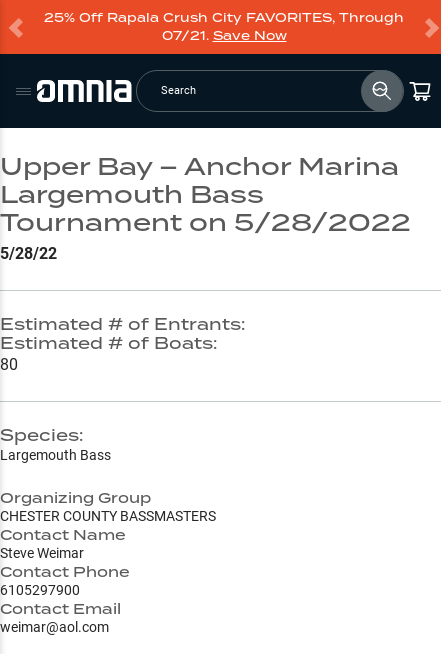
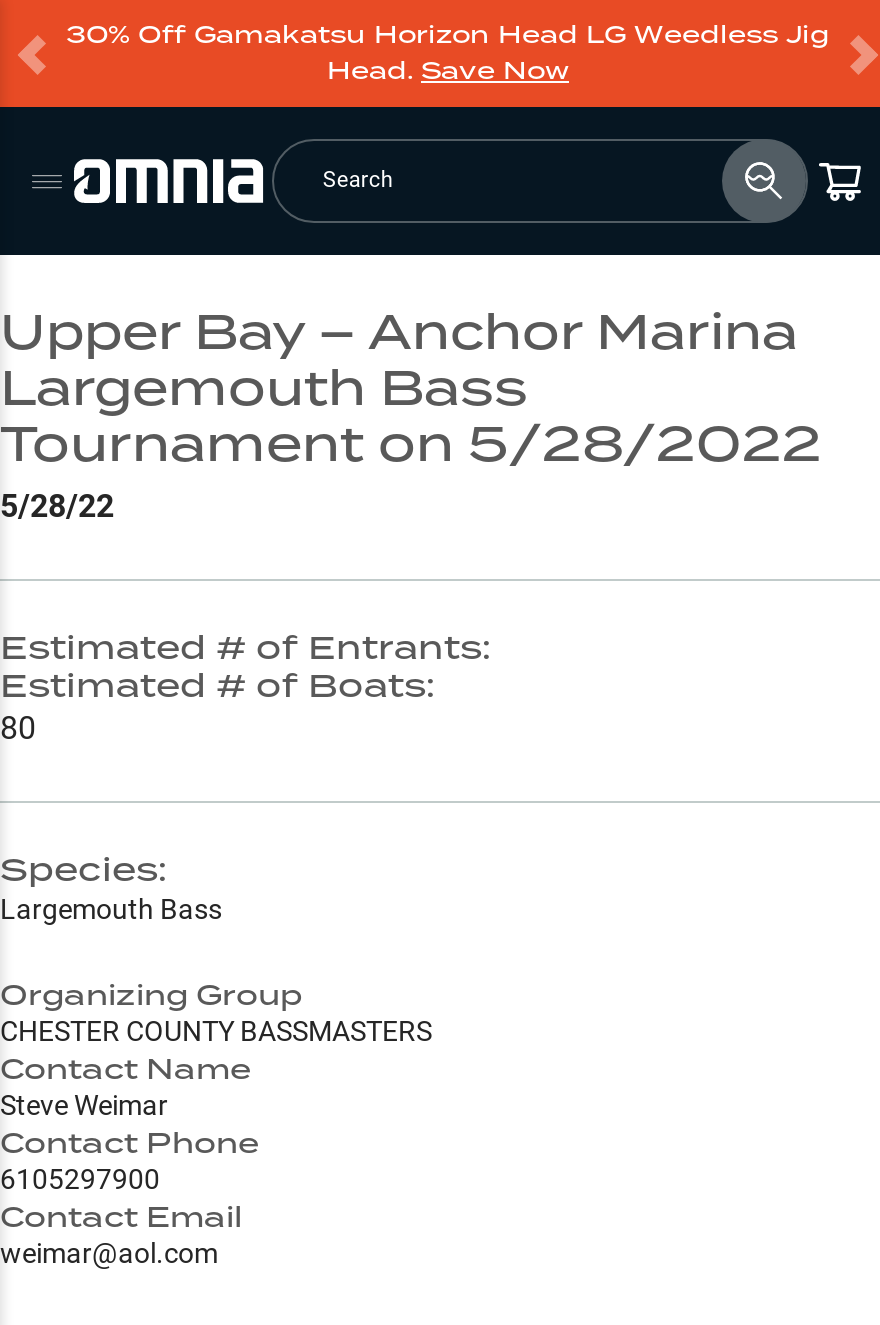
- 25% Off Rapala Crush City FAVORITES, Through
- 07/21. Save Now
+ 30% Off Gamakatsu Horizon Head LG Weedless Jig
+ Head. Save Now
